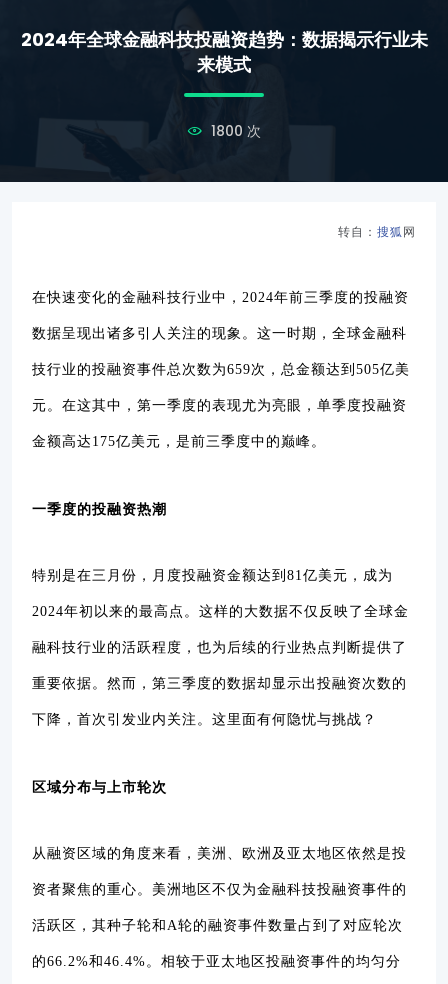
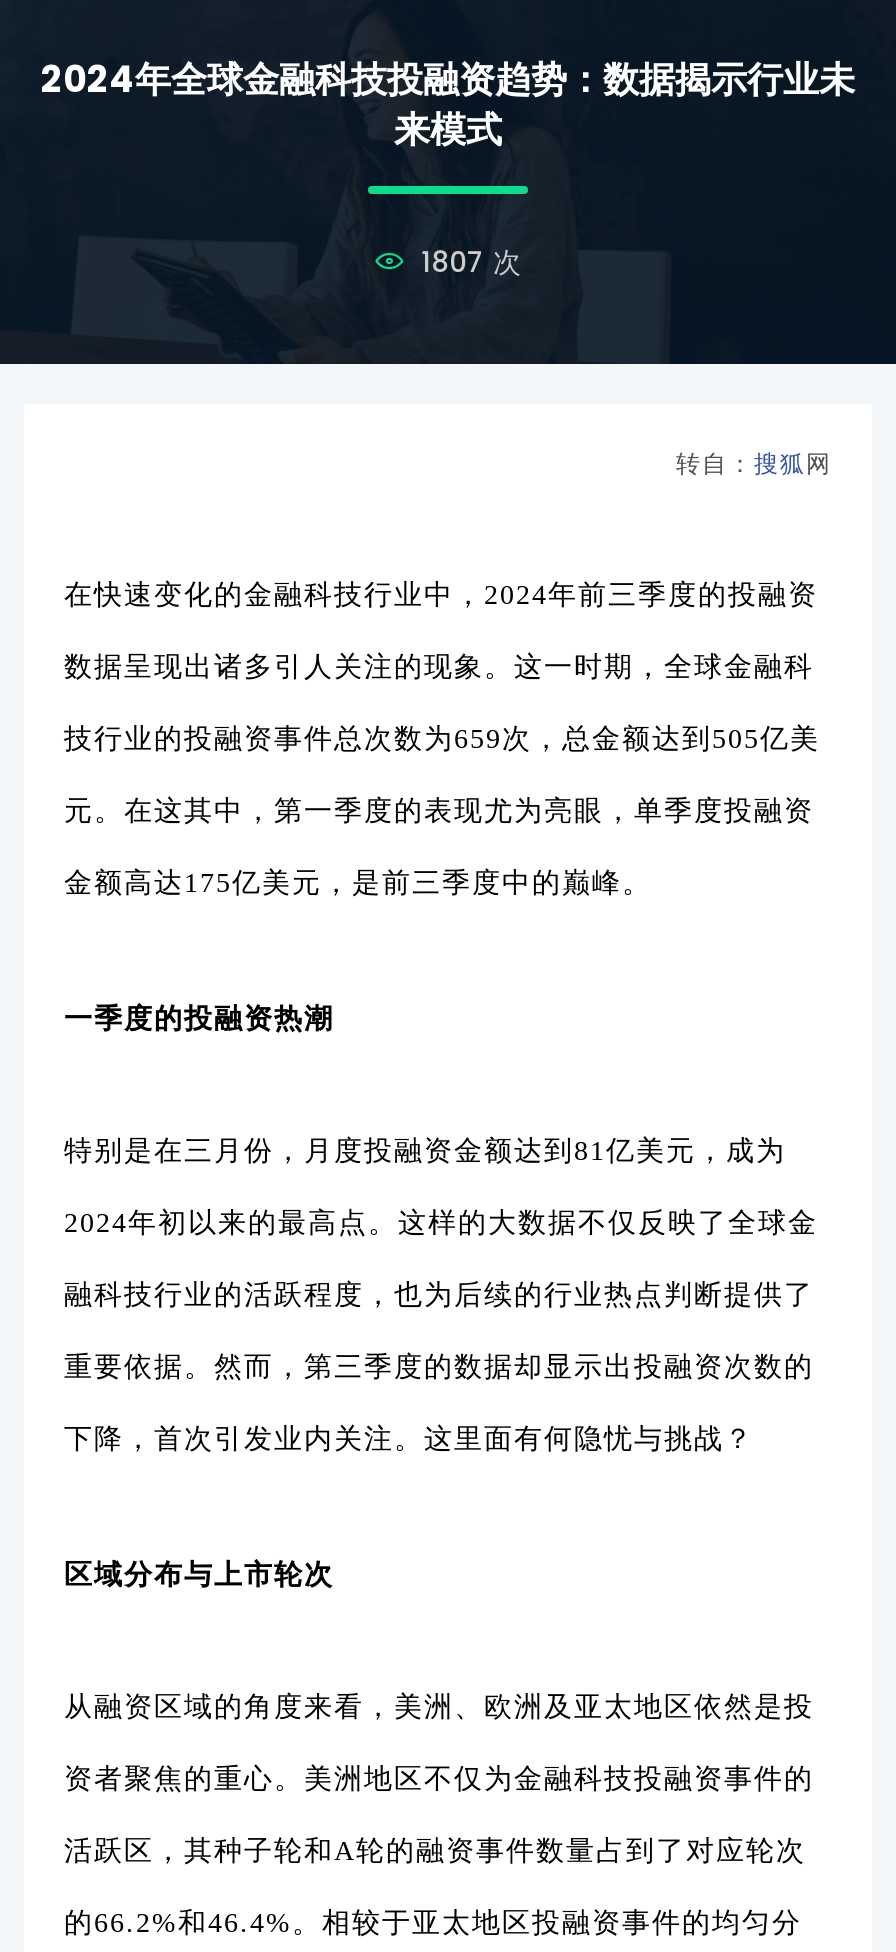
- 1800 次
+ 1807 次
